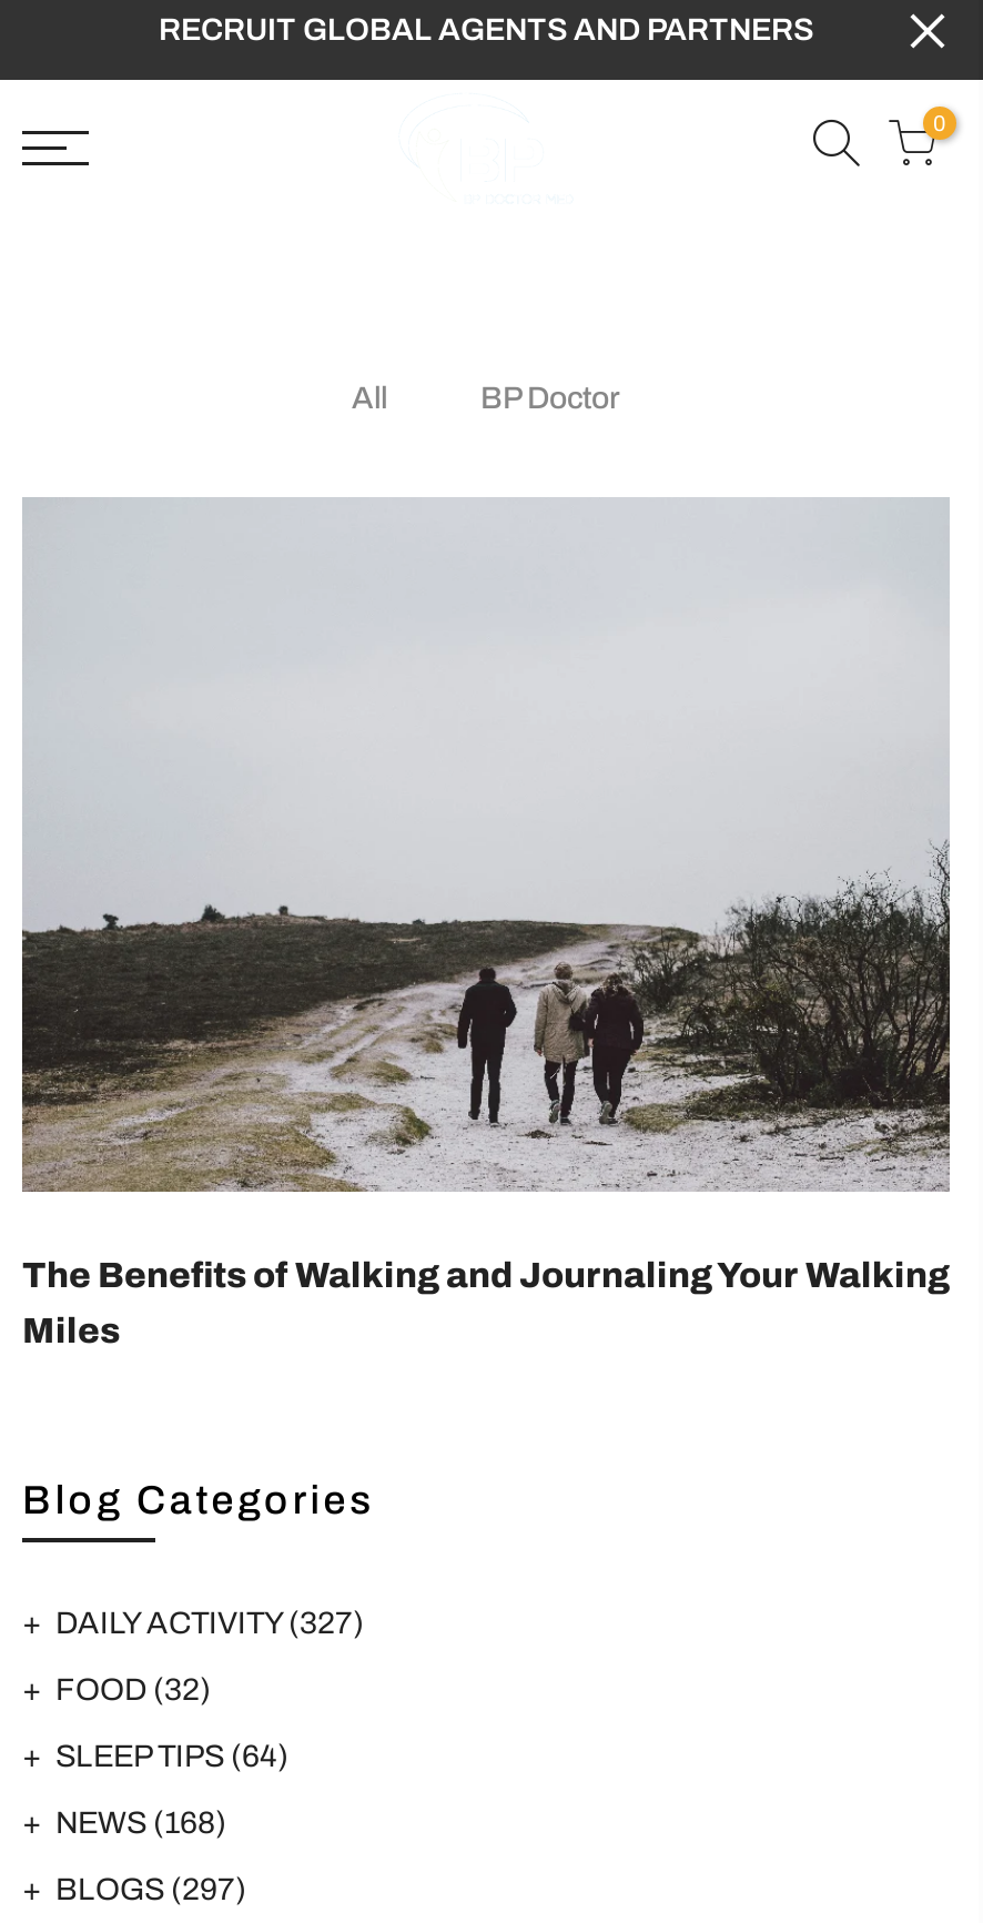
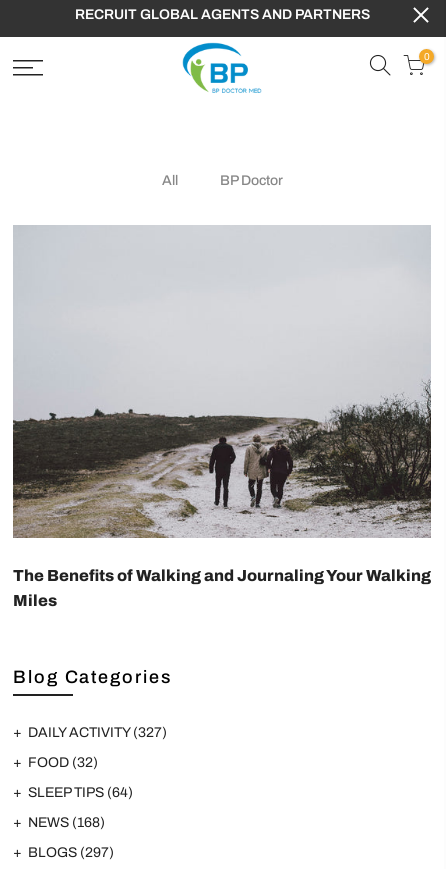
+ [image]
